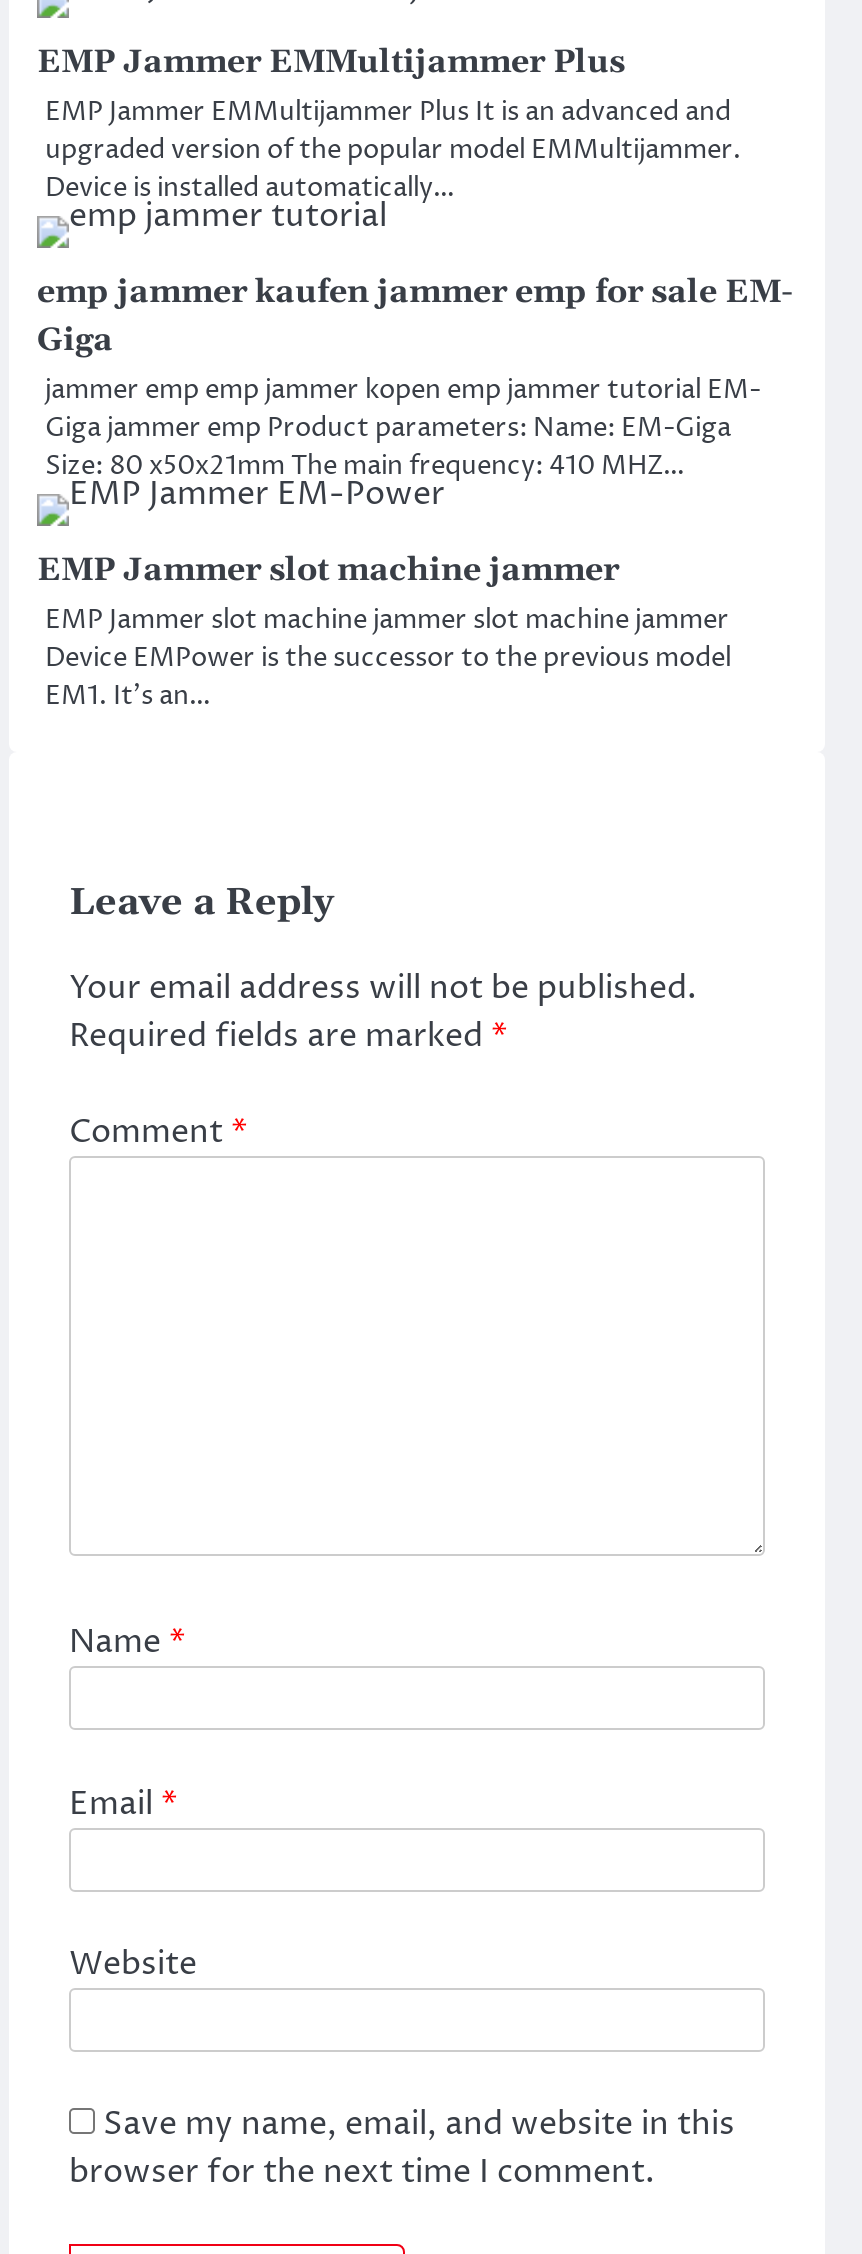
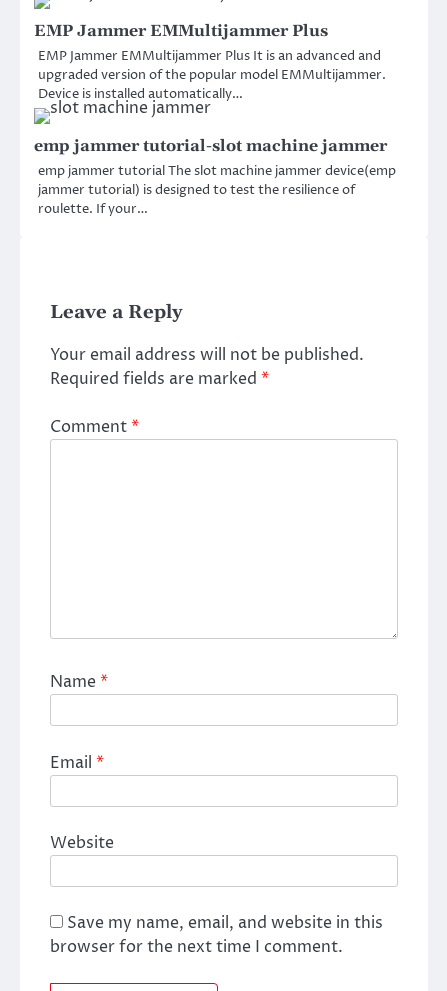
- emp jammer kaufen jammer emp for sale EM-
- Giga
- jammer emp emp jammer kopen emp jammer tutorial EM-
- Giga jammer emp Product parameters: Name: EM-Giga
- Size: 80 x50x21mm The main frequency: 410 MHZ…
- EMP Jammer slot machine jammer
- EMP Jammer slot machine jammer slot machine jammer
- Device EMPower is the successor to the previous model
- EM1. It’s an…
+ emp jammer tutorial-slot machine jammer
+ emp jammer tutorial The slot machine jammer device(emp
+ jammer tutorial) is designed to test the resilience of
+ roulette. If your…
